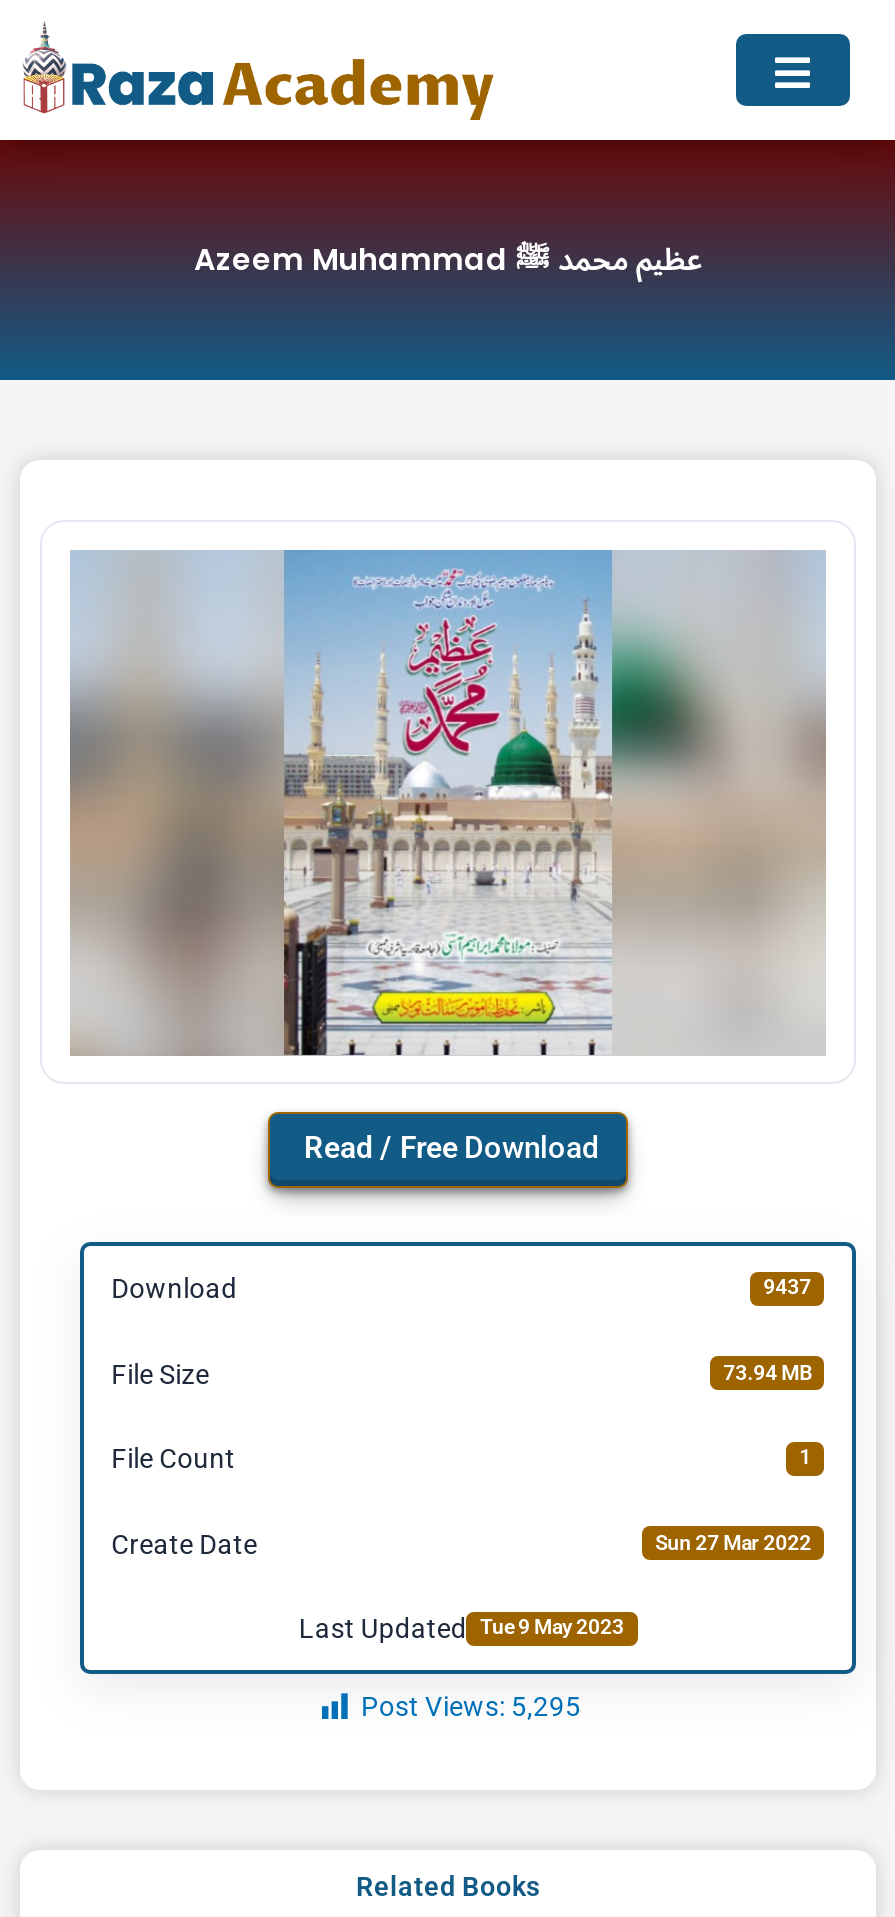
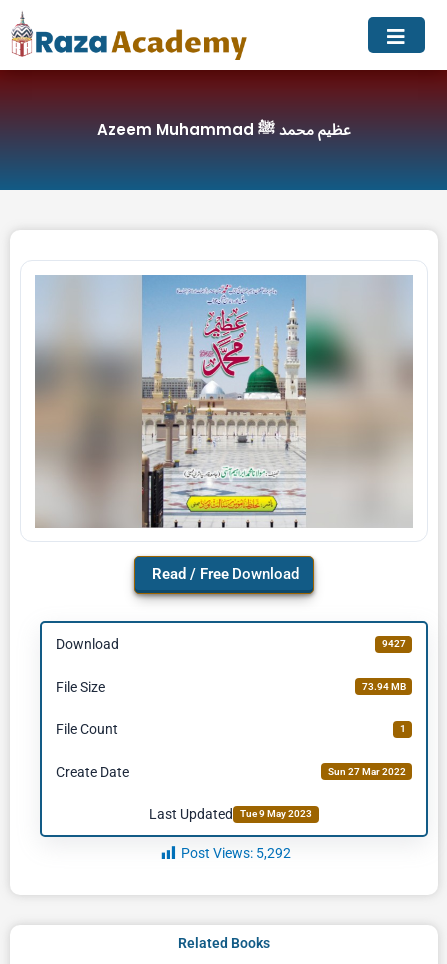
- 9437
+ 9427

- Post Views: 5,295
+ Post Views: 5,292
